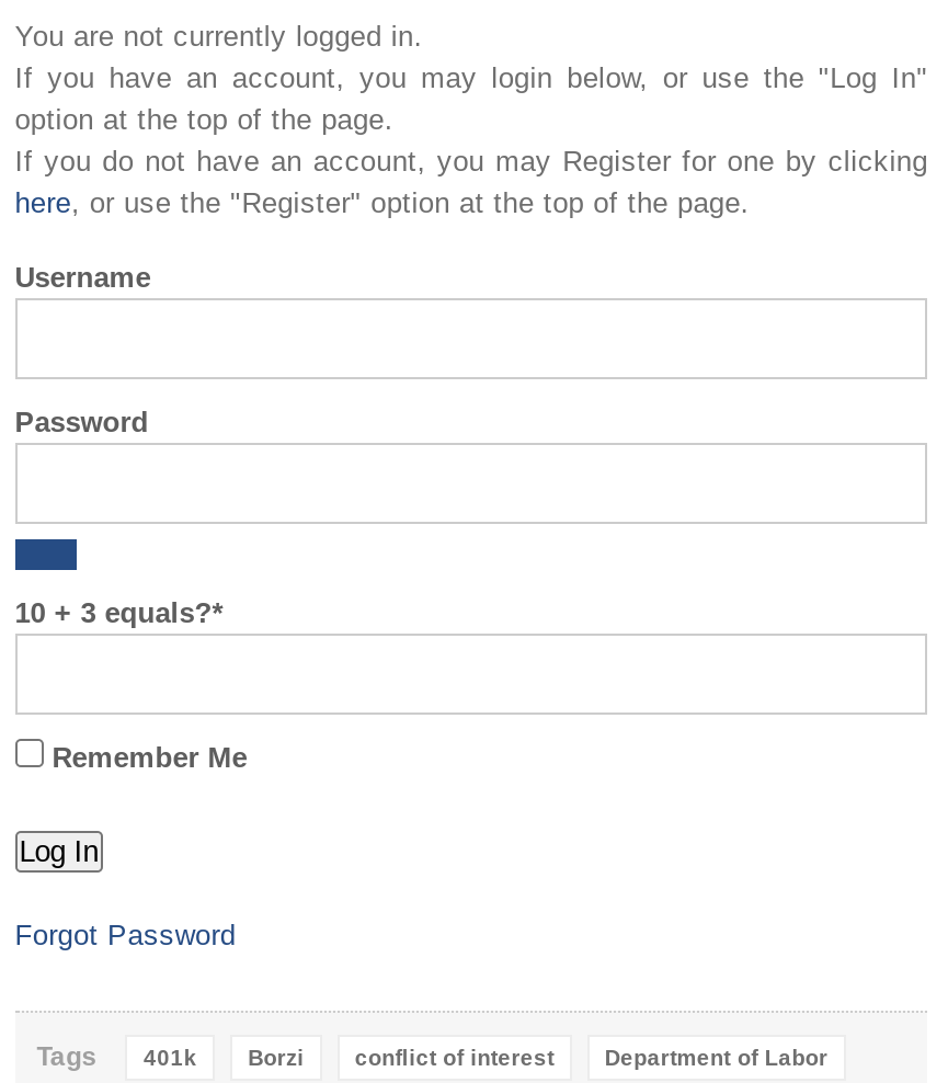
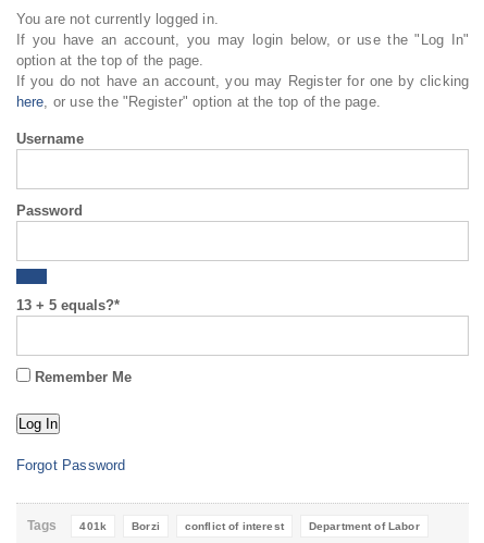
- 10 + 3 equals?*
+ 13 + 5 equals?*
